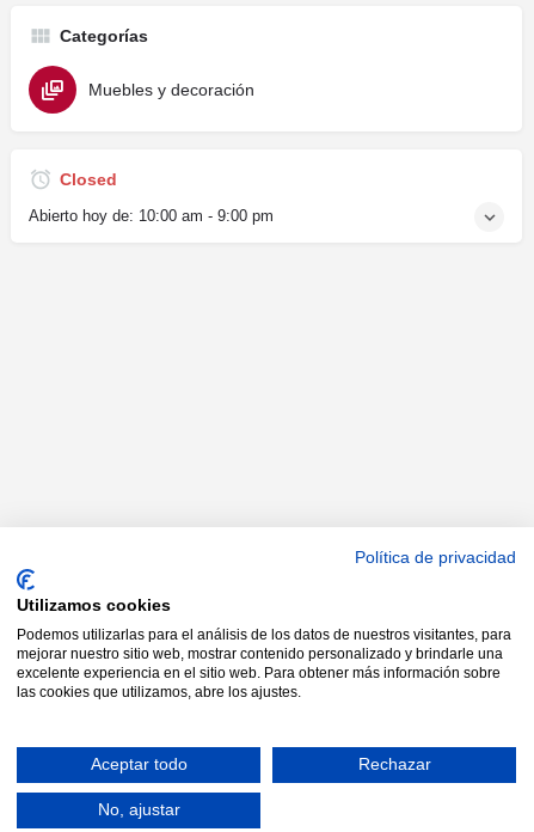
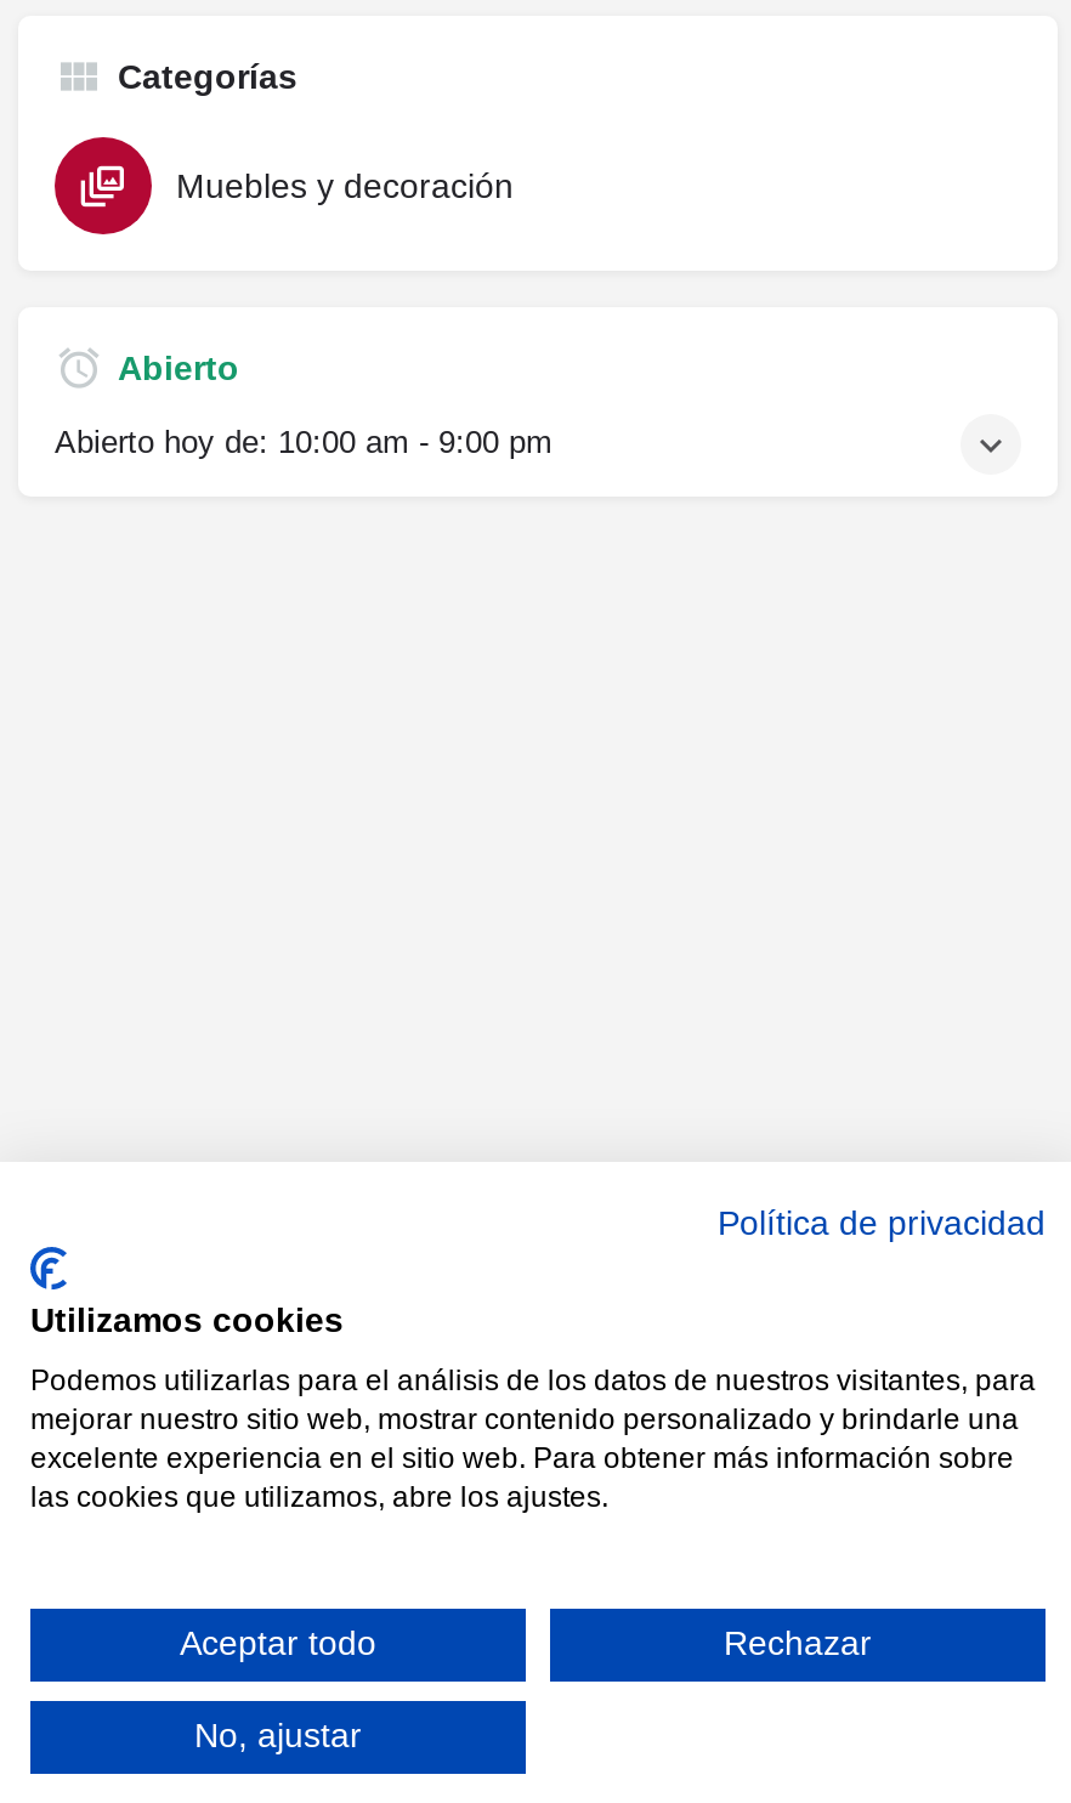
- Closed
+ Abierto
